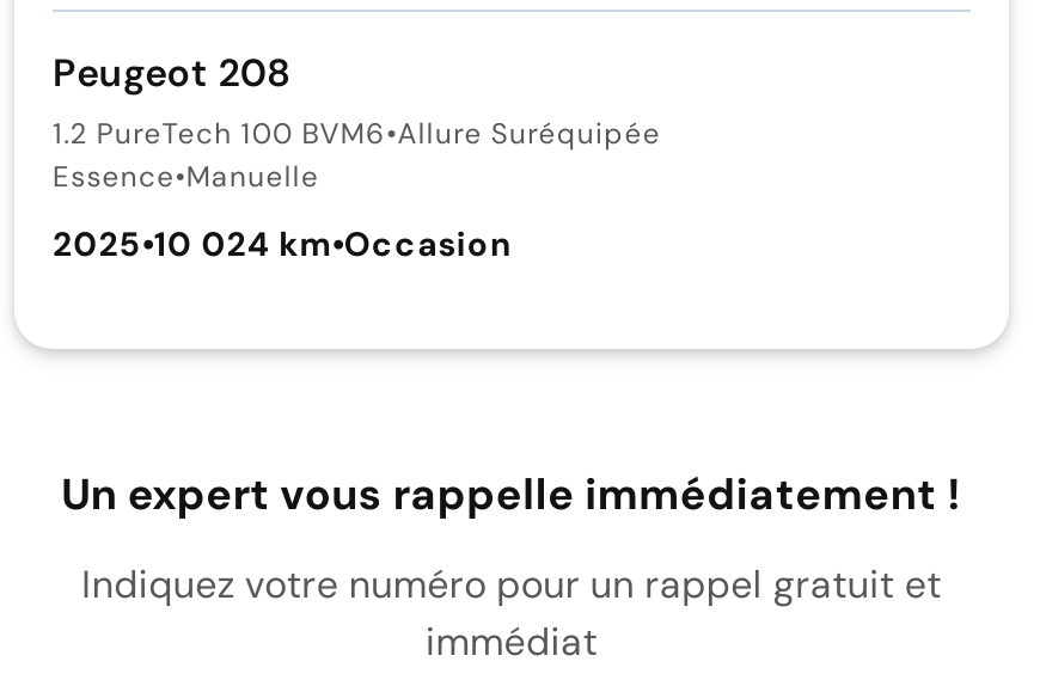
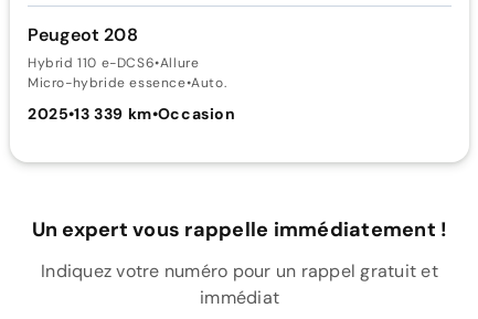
- 1.2 PureTech 100 BVM6•Allure Suréquipée
- Essence•Manuelle
+ Hybrid 110 e-DCS6•Allure
+ Micro-hybride essence•Auto.

- 2025•10 024 km•Occasion
+ 2025•13 339 km•Occasion
